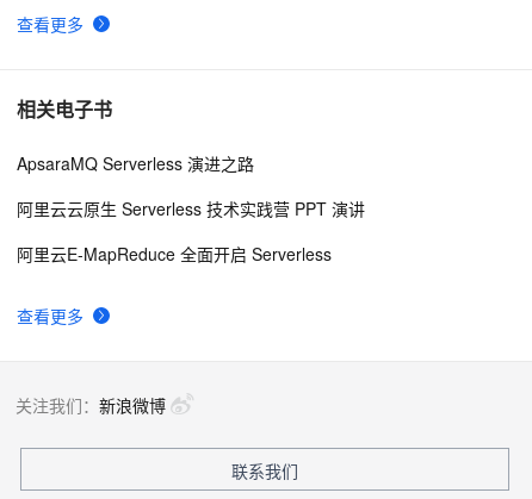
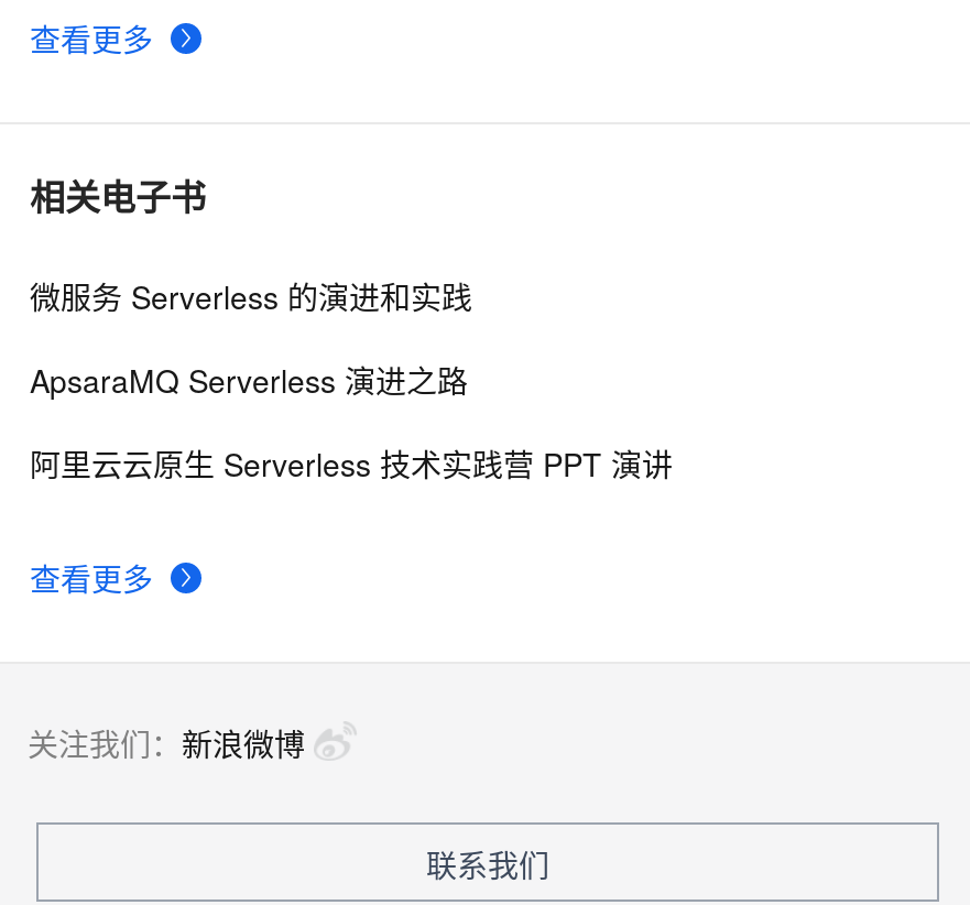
+ 微服务 Serverless 的演进和实践

moved down: ApsaraMQ Serverless 演进之路 | 阿里云云原生 Serverless 技术实践营 PPT 演讲

- 阿里云E-MapReduce 全面开启 Serverless
